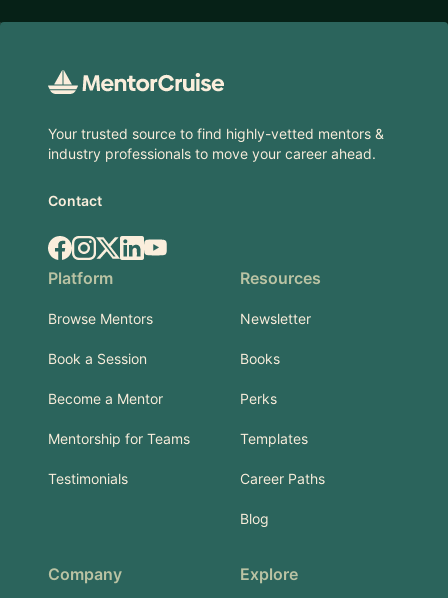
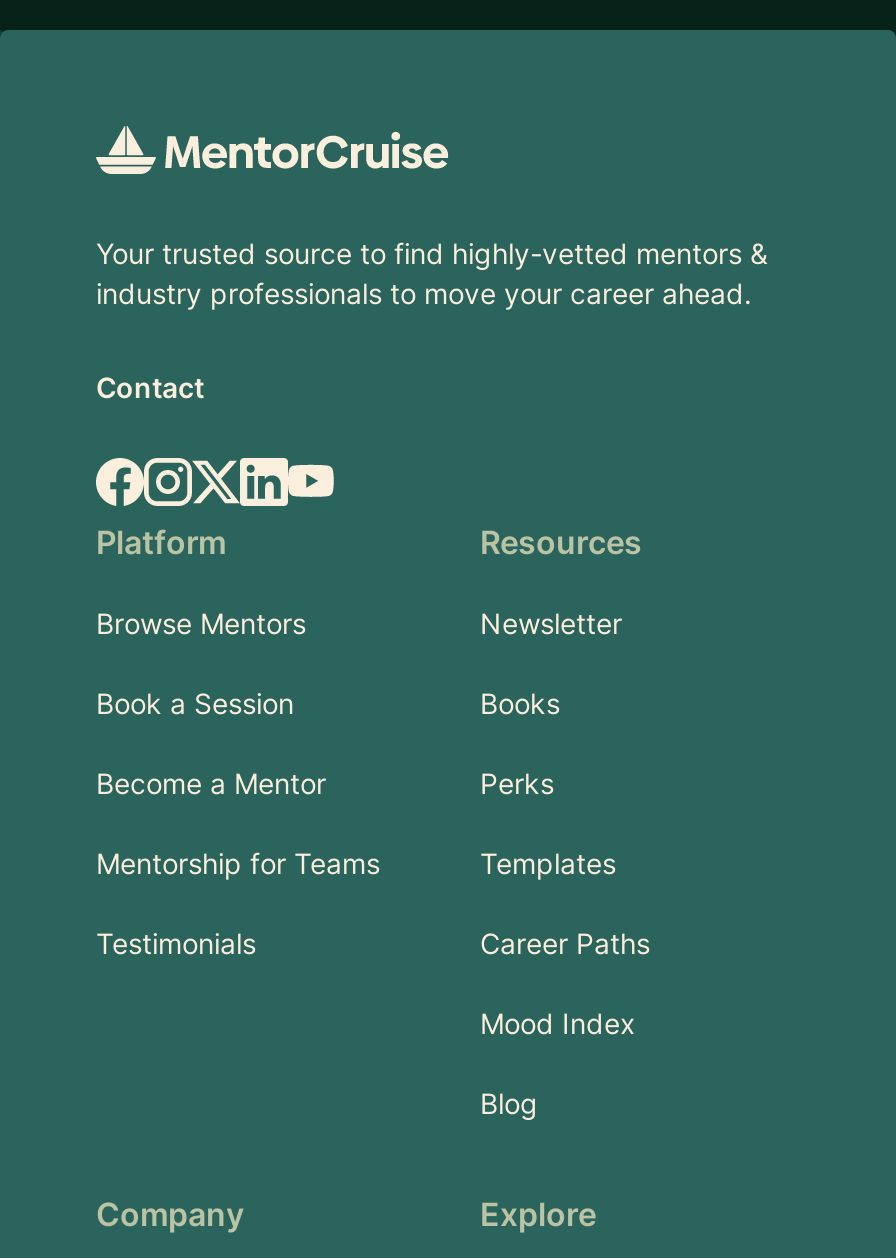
+ Mood Index
